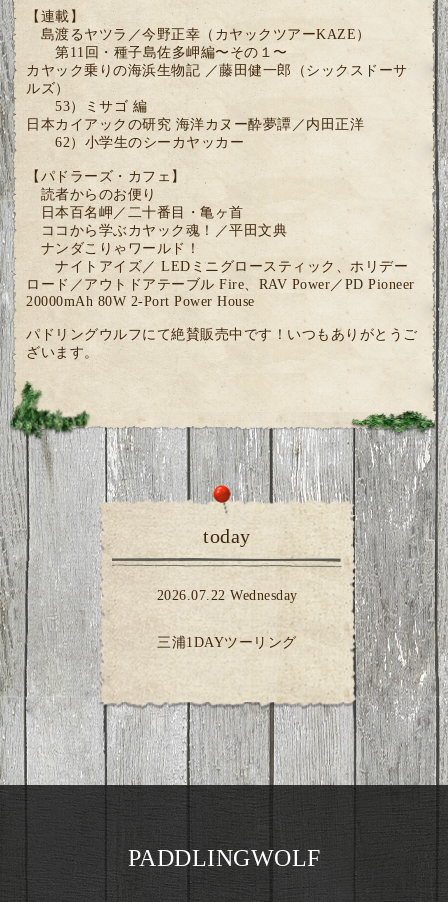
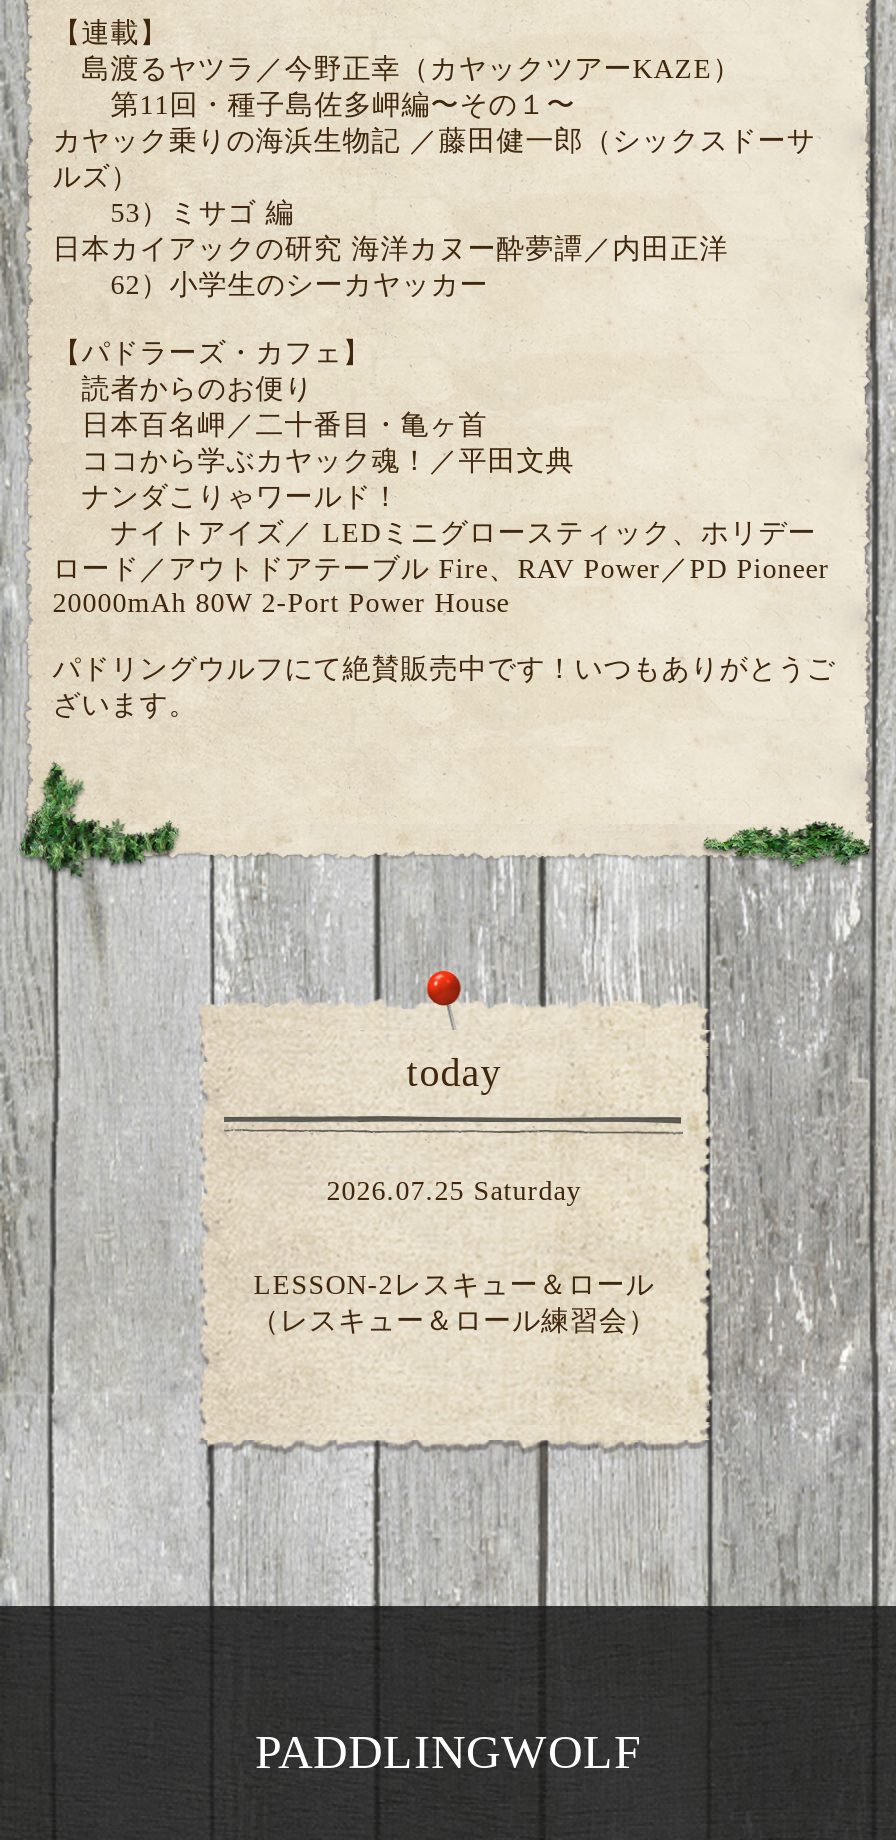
- 2026.07.22 Wednesday
+ 2026.07.25 Saturday

- 三浦1DAYツーリング
+ LESSON-2レスキュー＆ロール
+ （レスキュー＆ロール練習会）
